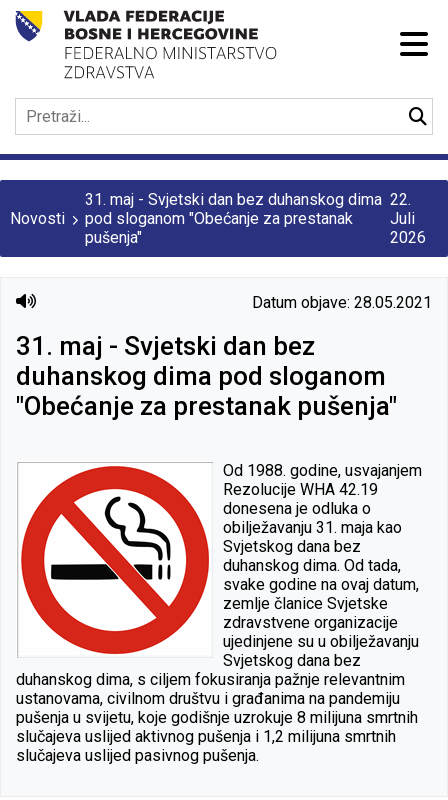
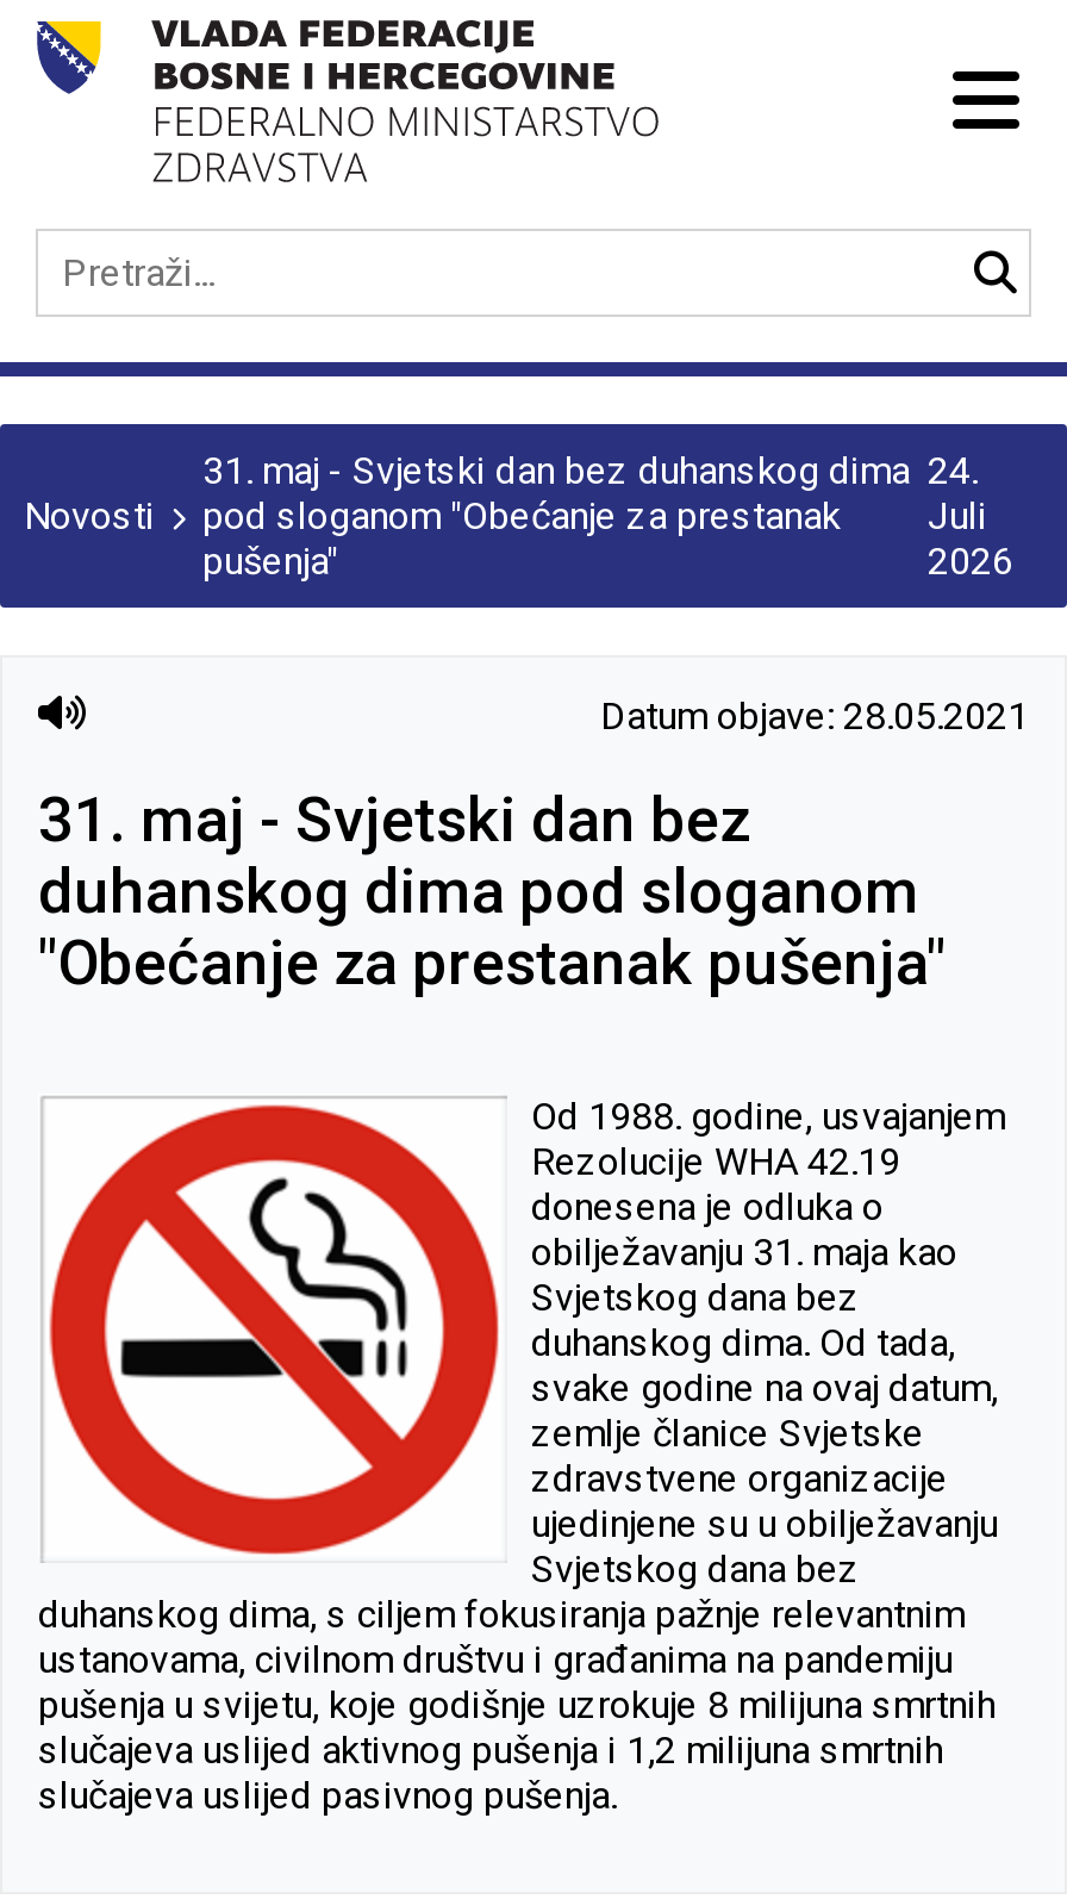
- 31. maj - Svjetski dan bez duhanskog dima 22.
+ 31. maj - Svjetski dan bez duhanskog dima 24.
